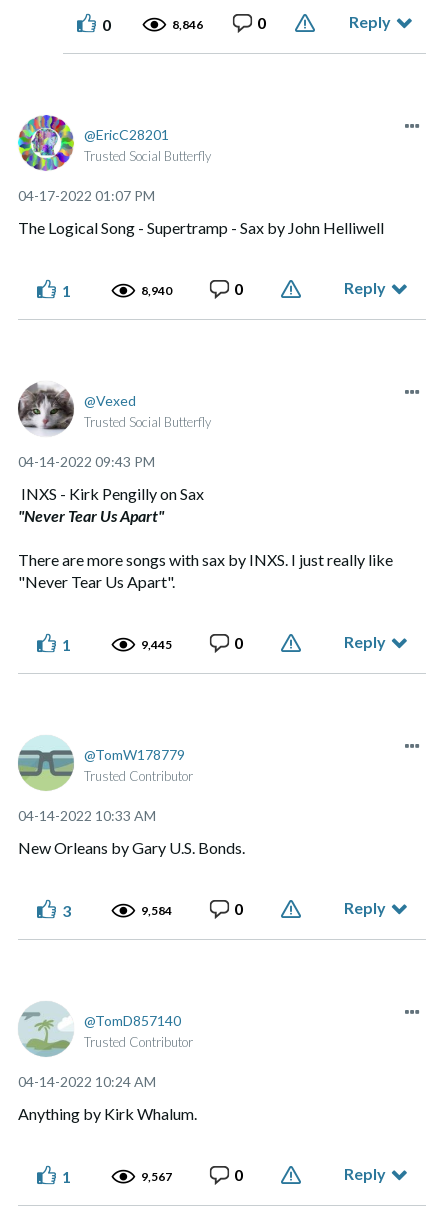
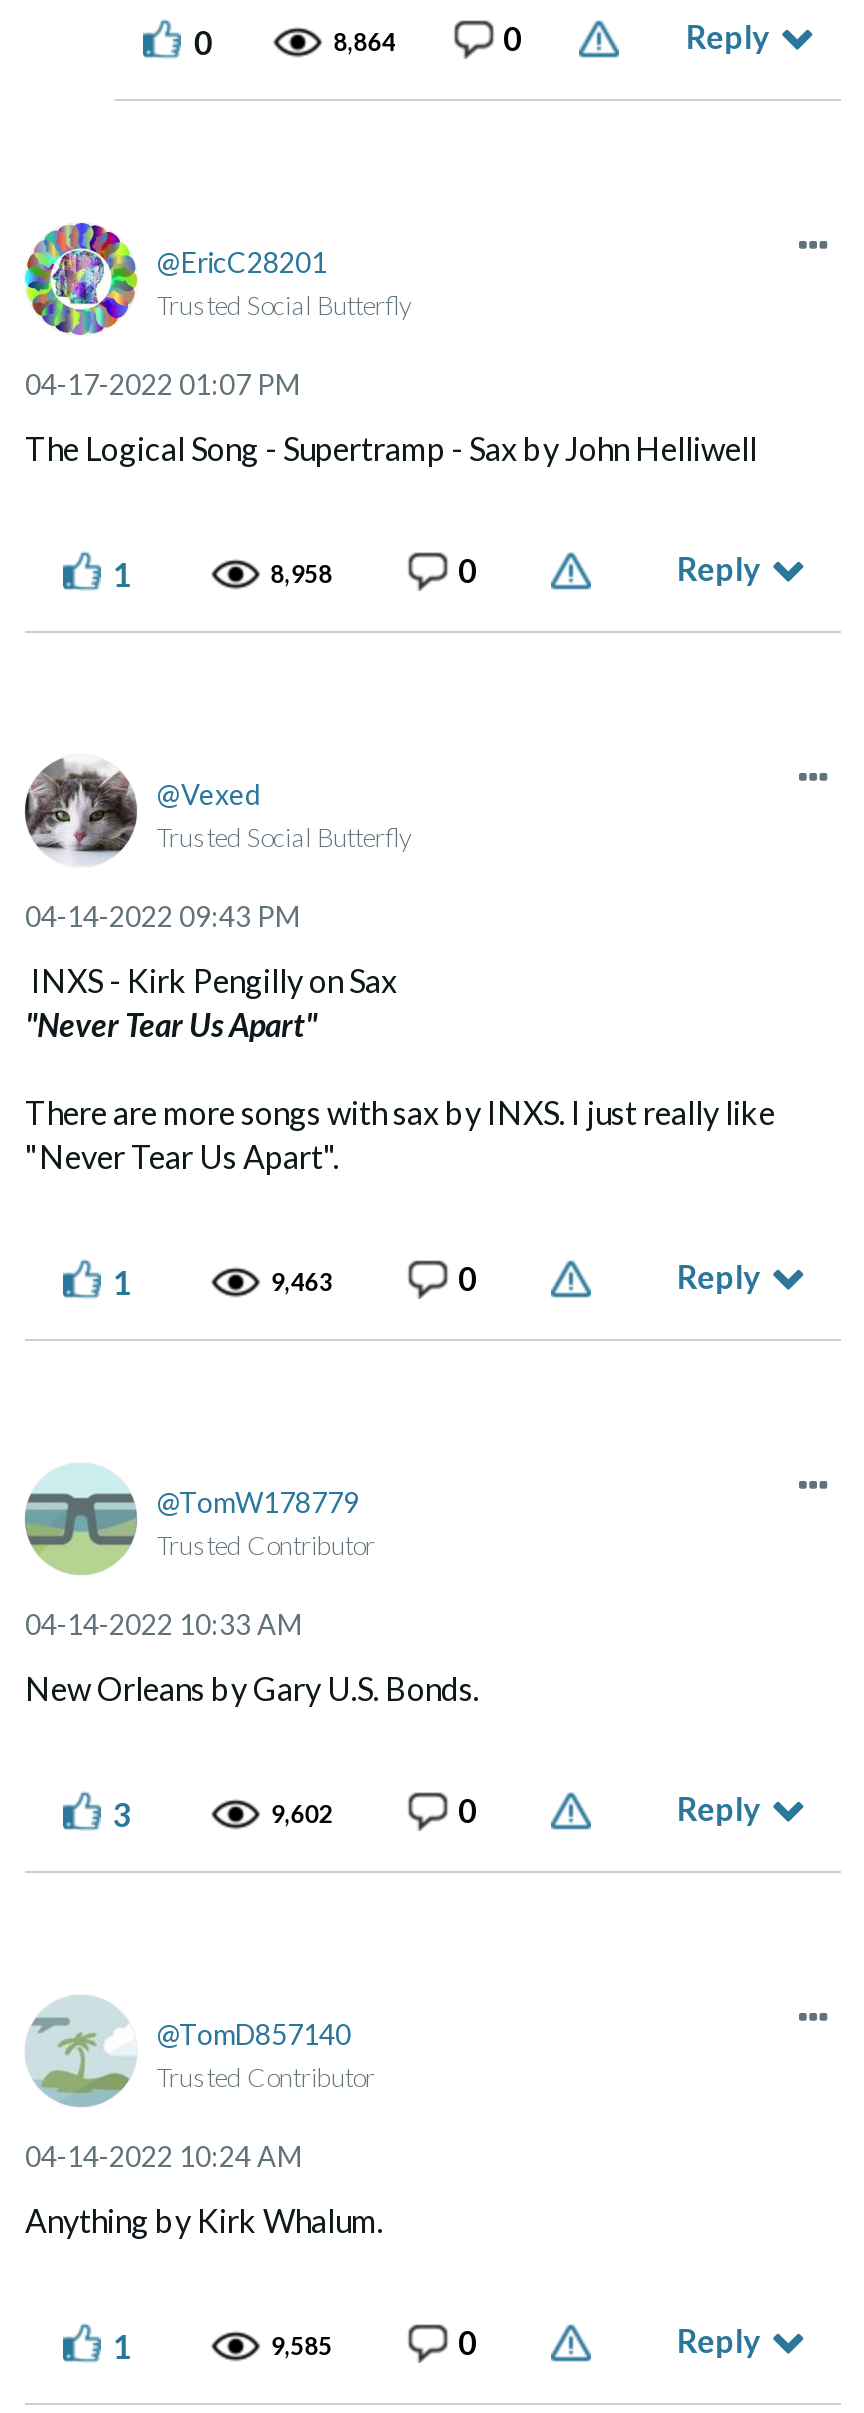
- 8,846
+ 8,864

- 8,940
+ 8,958

- 9,445
+ 9,463

- 9,584
+ 9,602

- 9,567
+ 9,585
